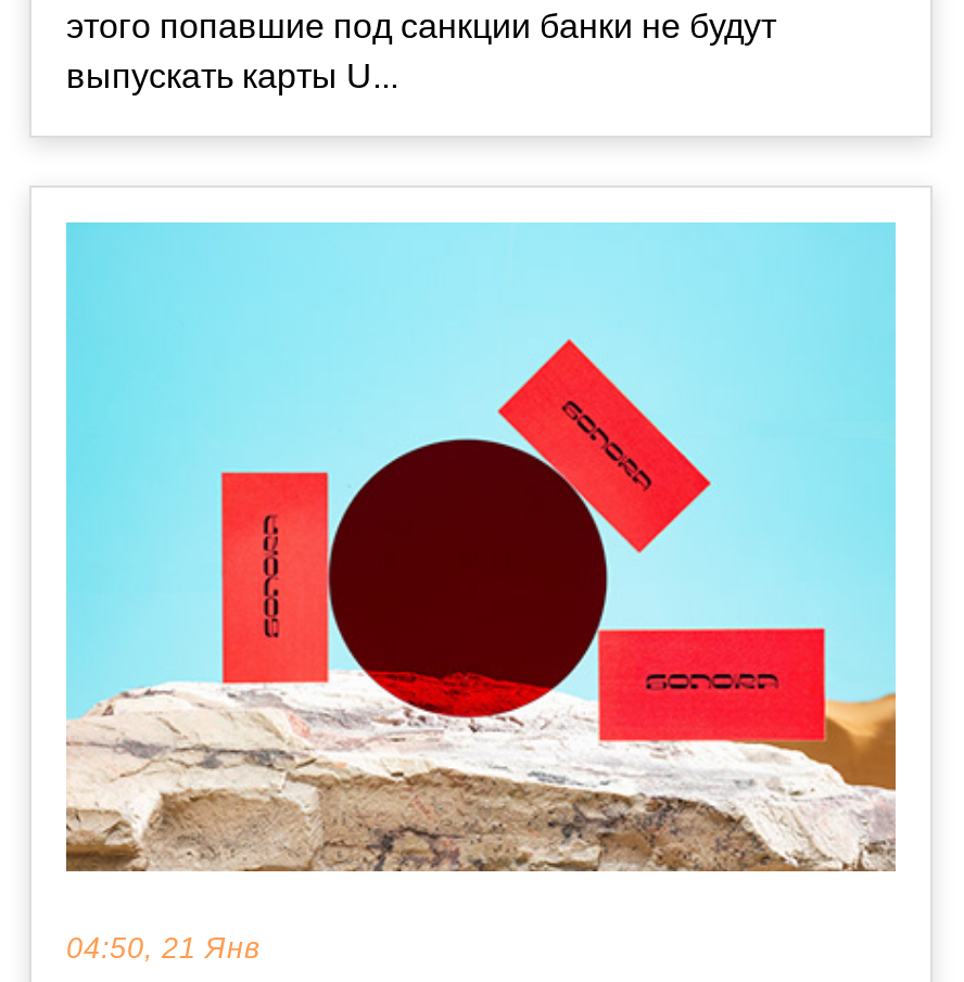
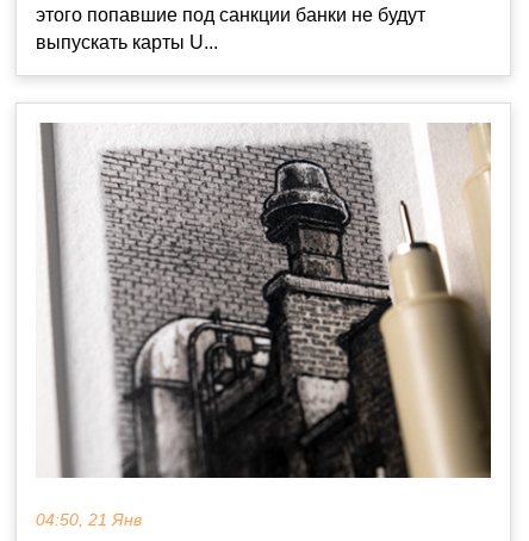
- [image]
+ [image]
